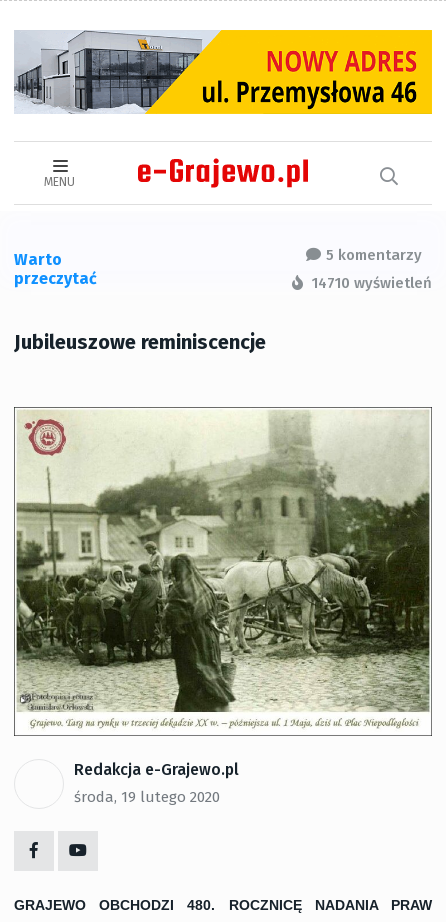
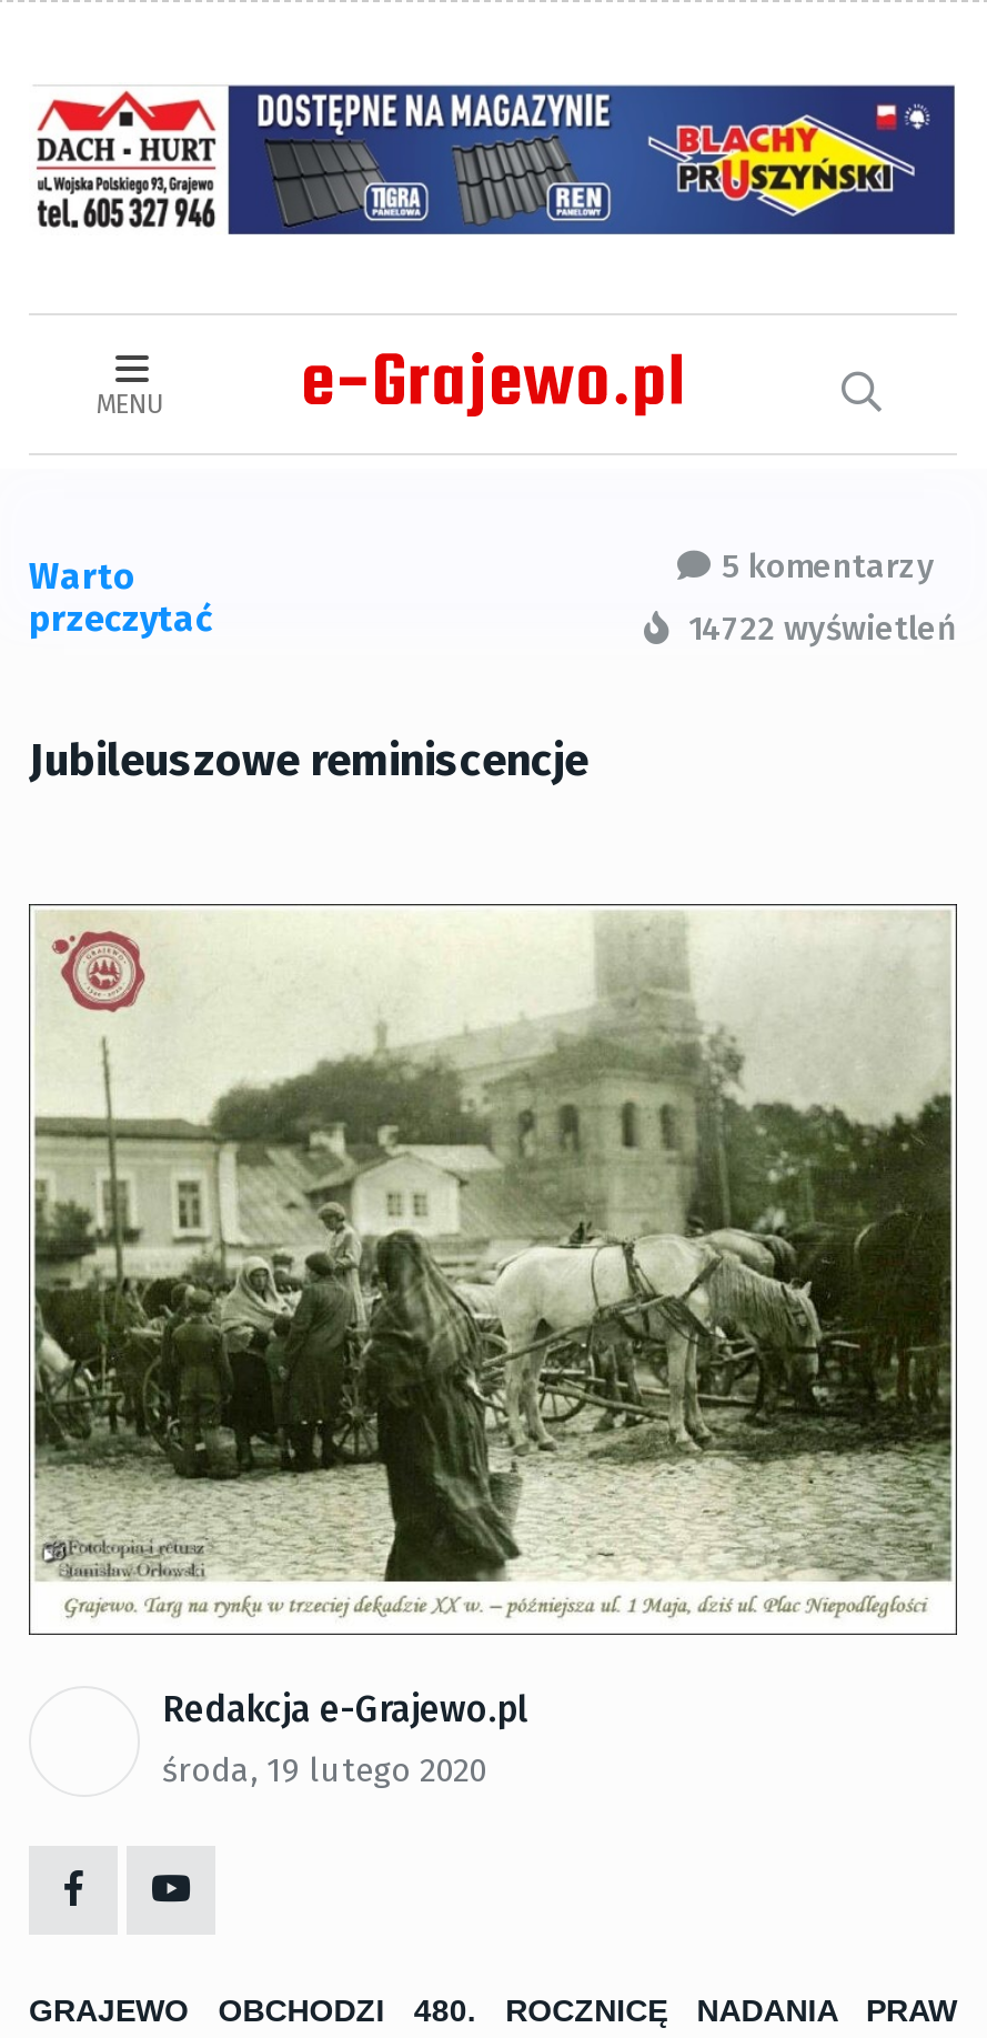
- [image]
+ [image]

- 14710 wyświetleń
+ 14722 wyświetleń
